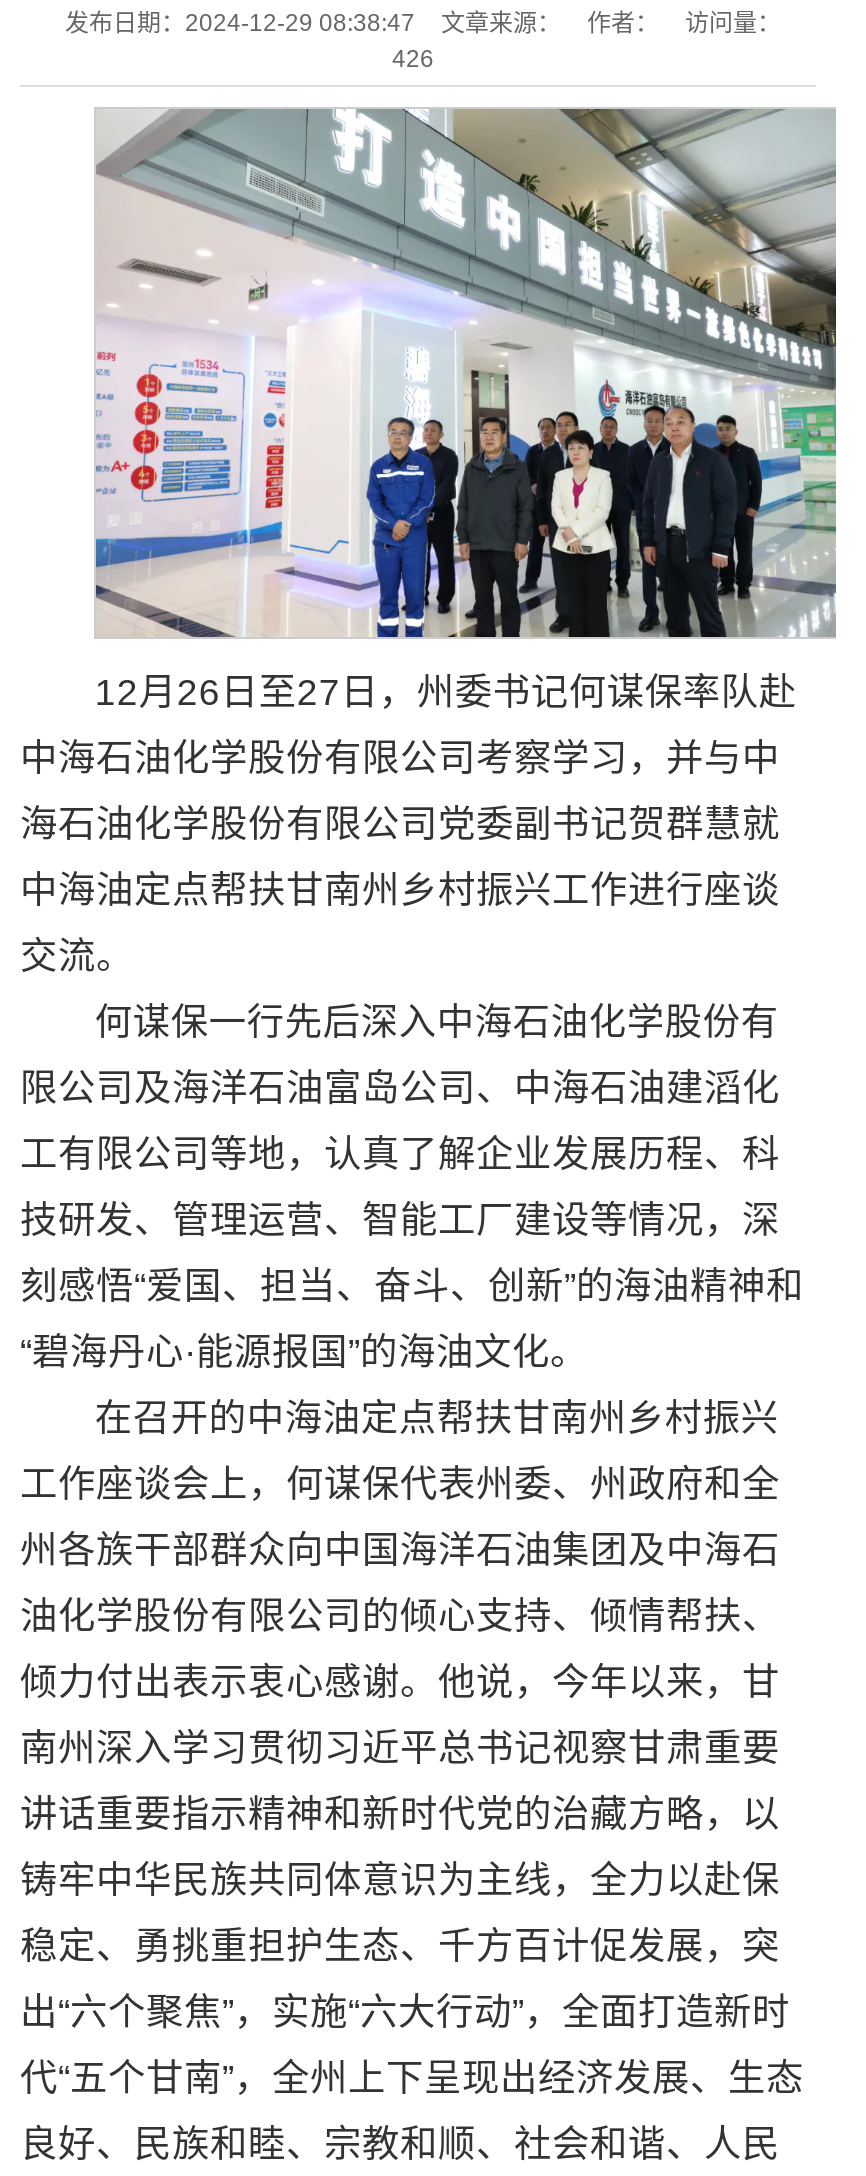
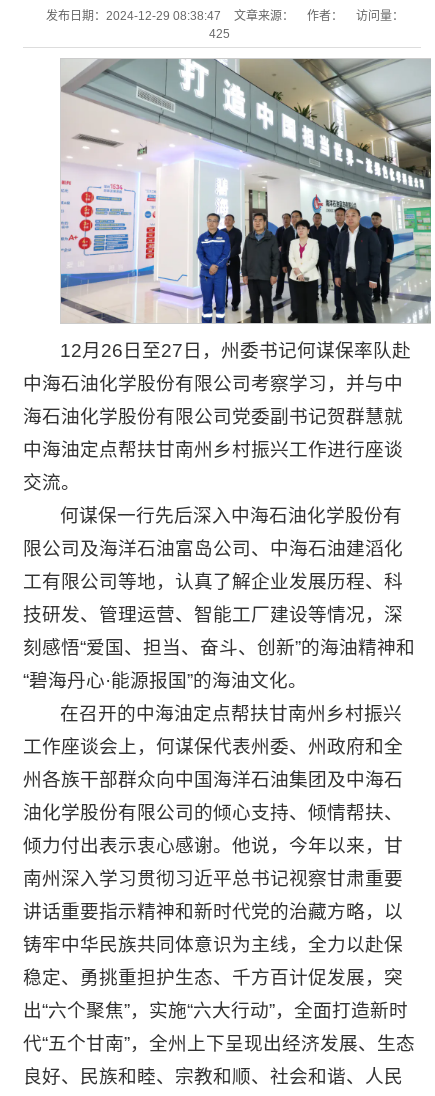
- 426
+ 425
